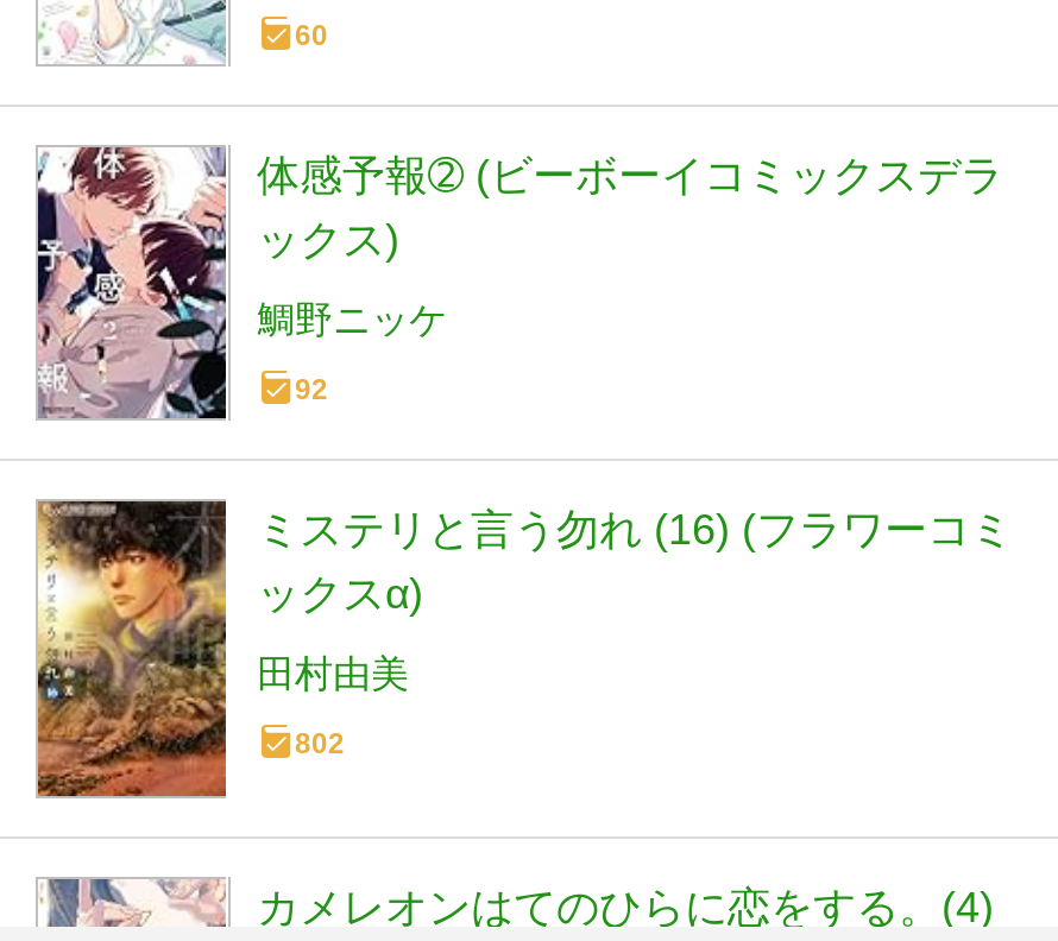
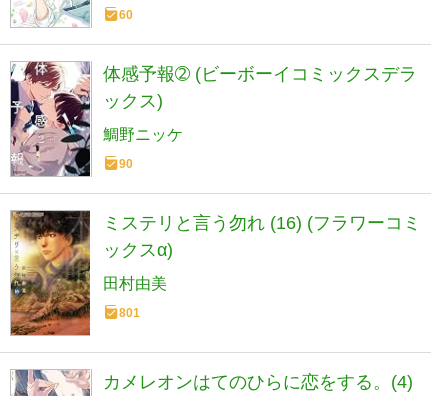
- 92
+ 90

- 802
+ 801
